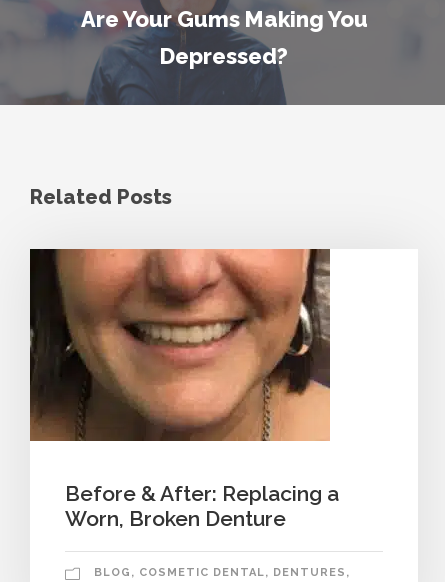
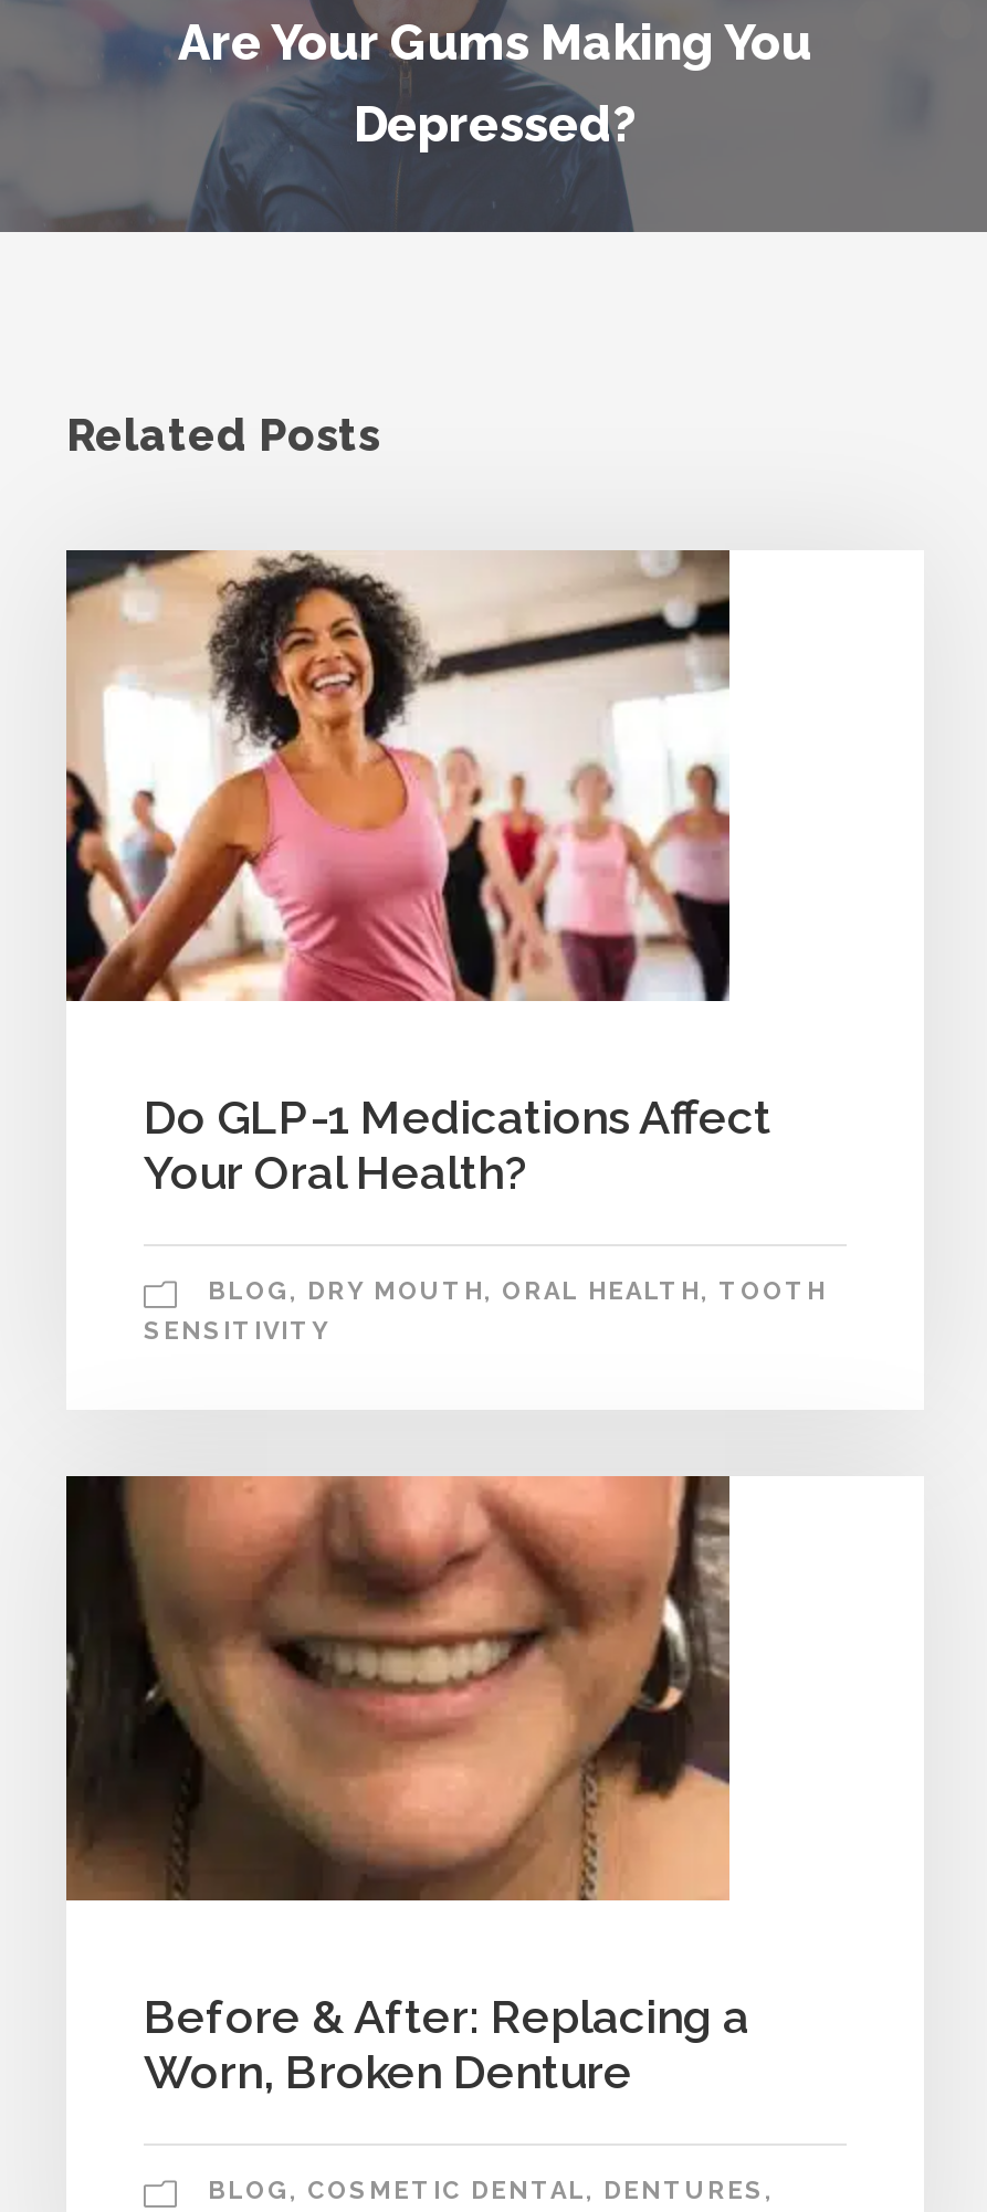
+ [image]
+ Do GLP-1 Medications Affect
+ Your Oral Health?
+ BLOG, DRY MOUTH, ORAL HEALTH, TOOTH
+ SENSITIVITY
